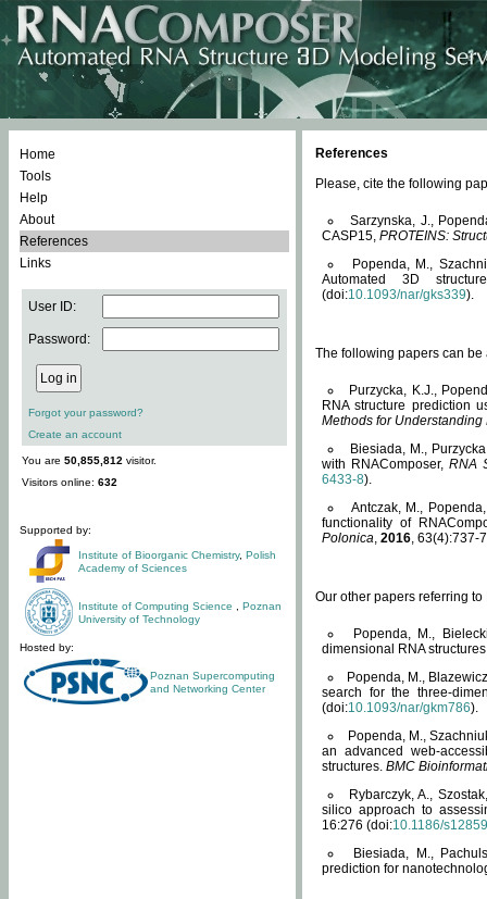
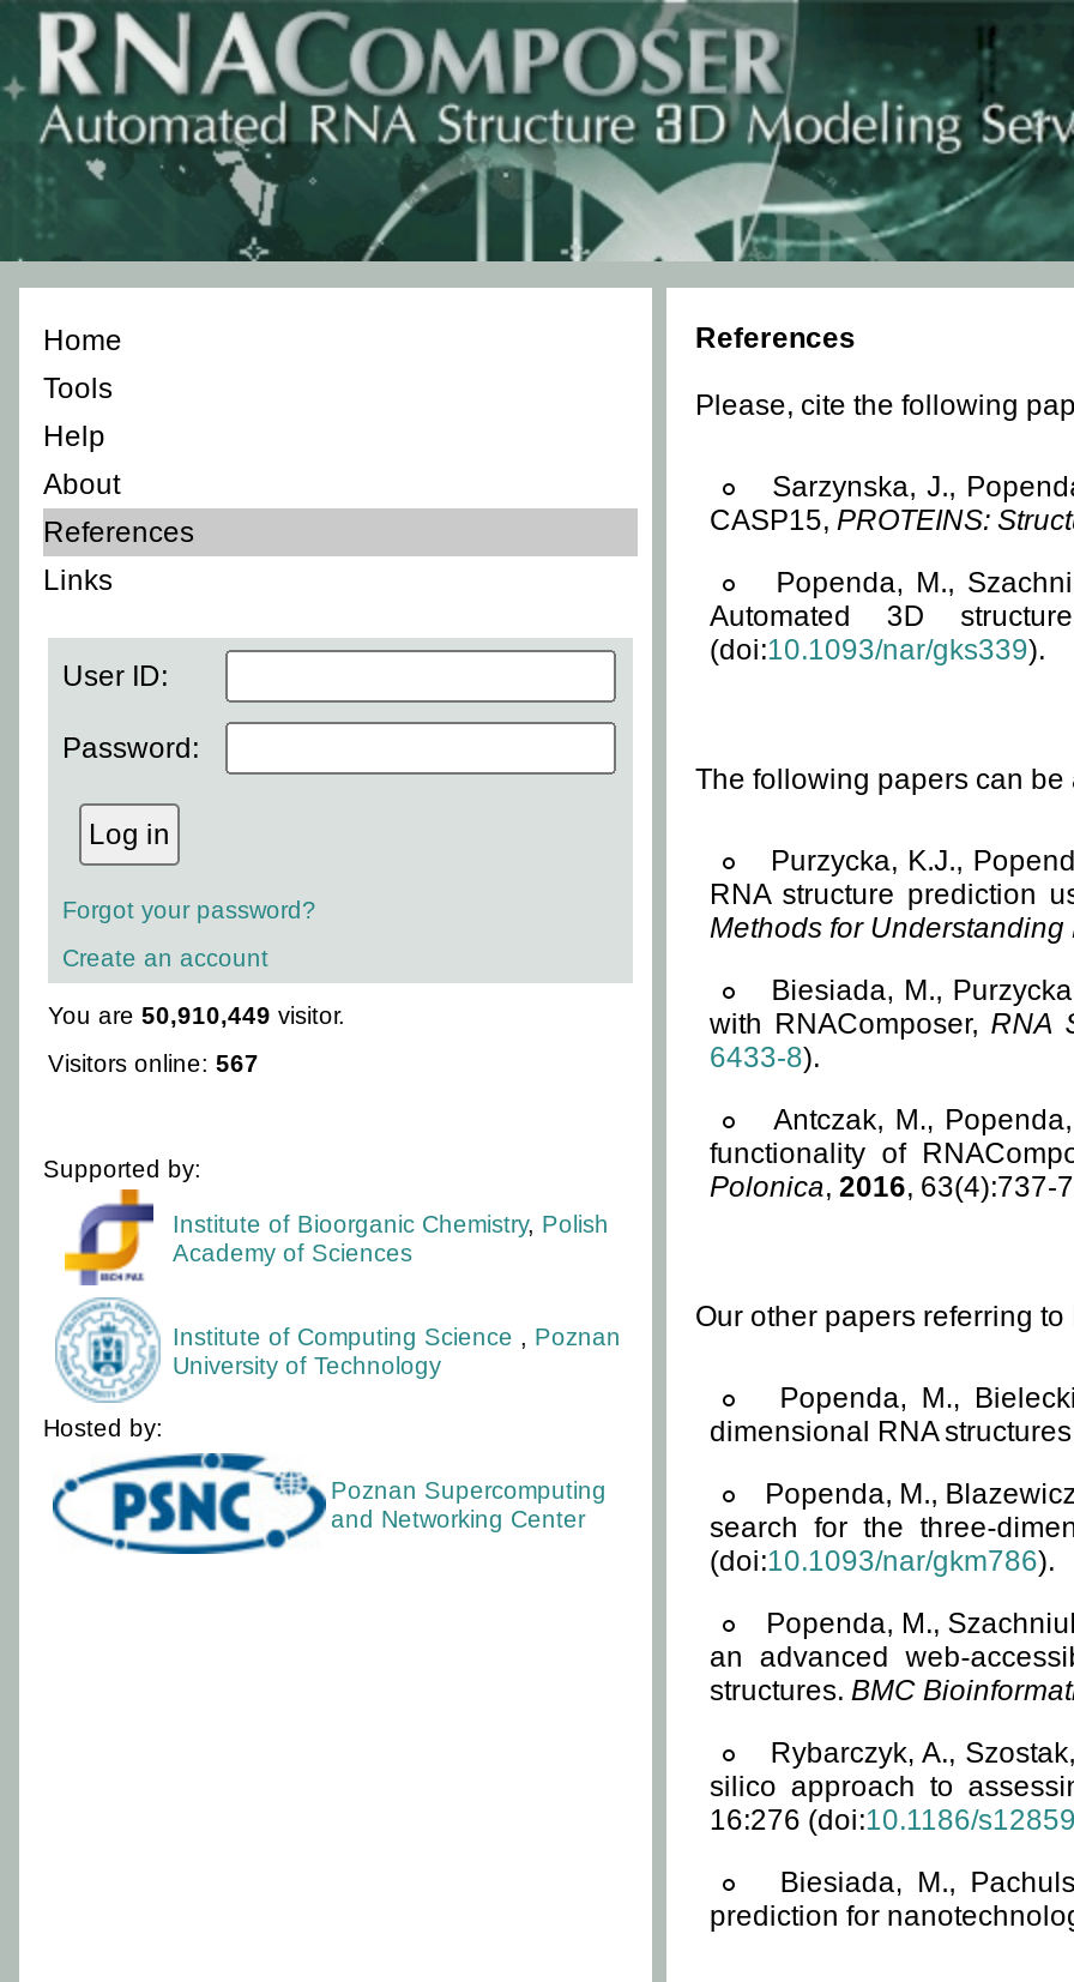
- You are 50,855,812 visitor.
+ You are 50,910,449 visitor.

- Visitors online: 632
+ Visitors online: 567
